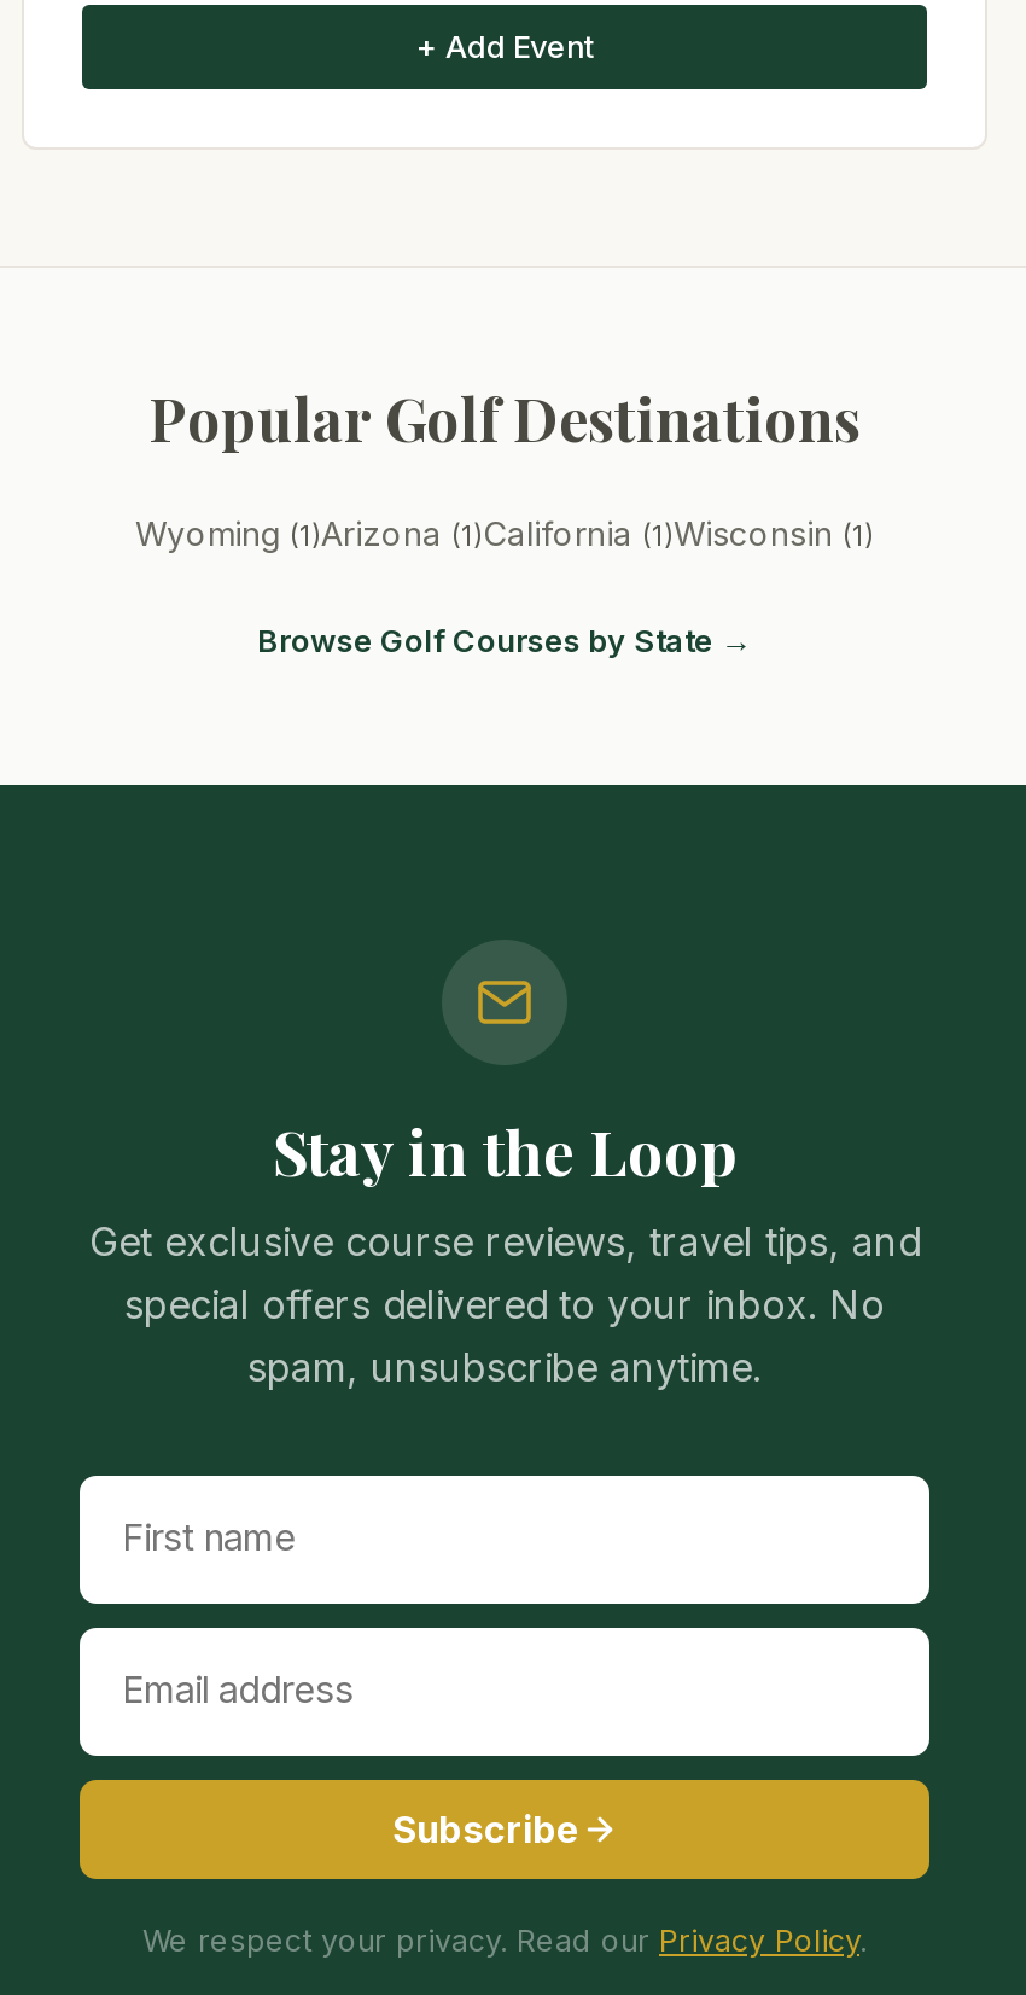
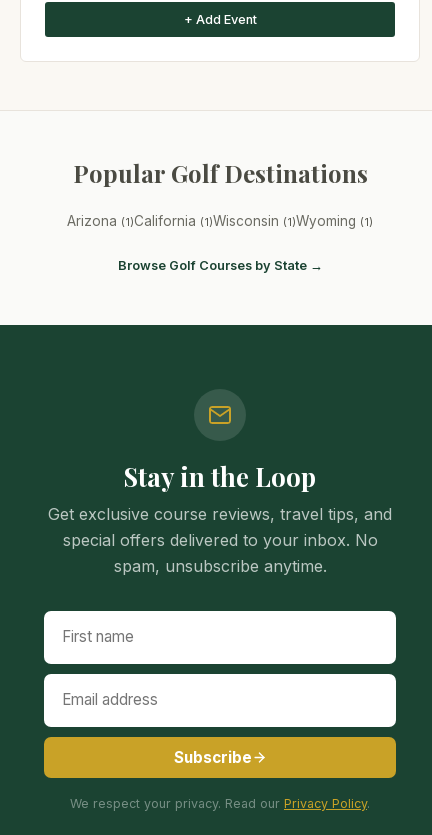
- Wyoming (1)Arizona (1)California (1)Wisconsin (1)
+ Arizona (1)California (1)Wisconsin (1)Wyoming (1)
